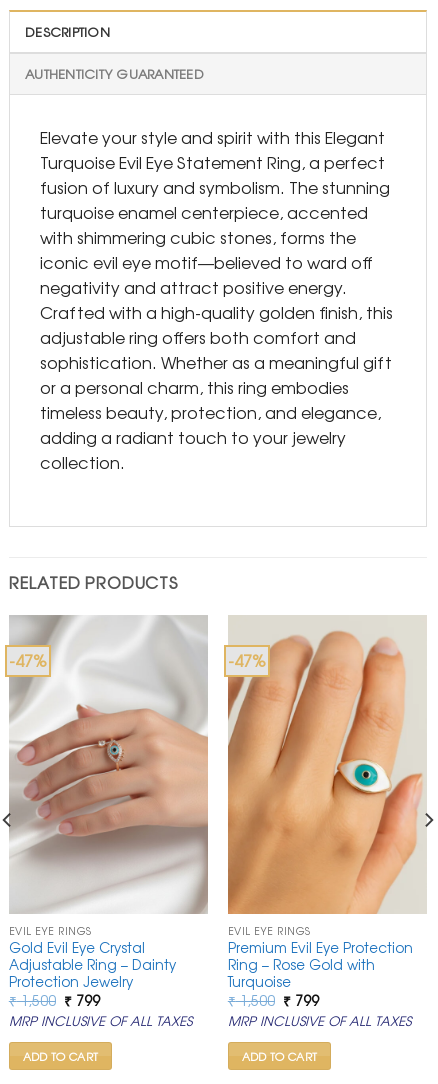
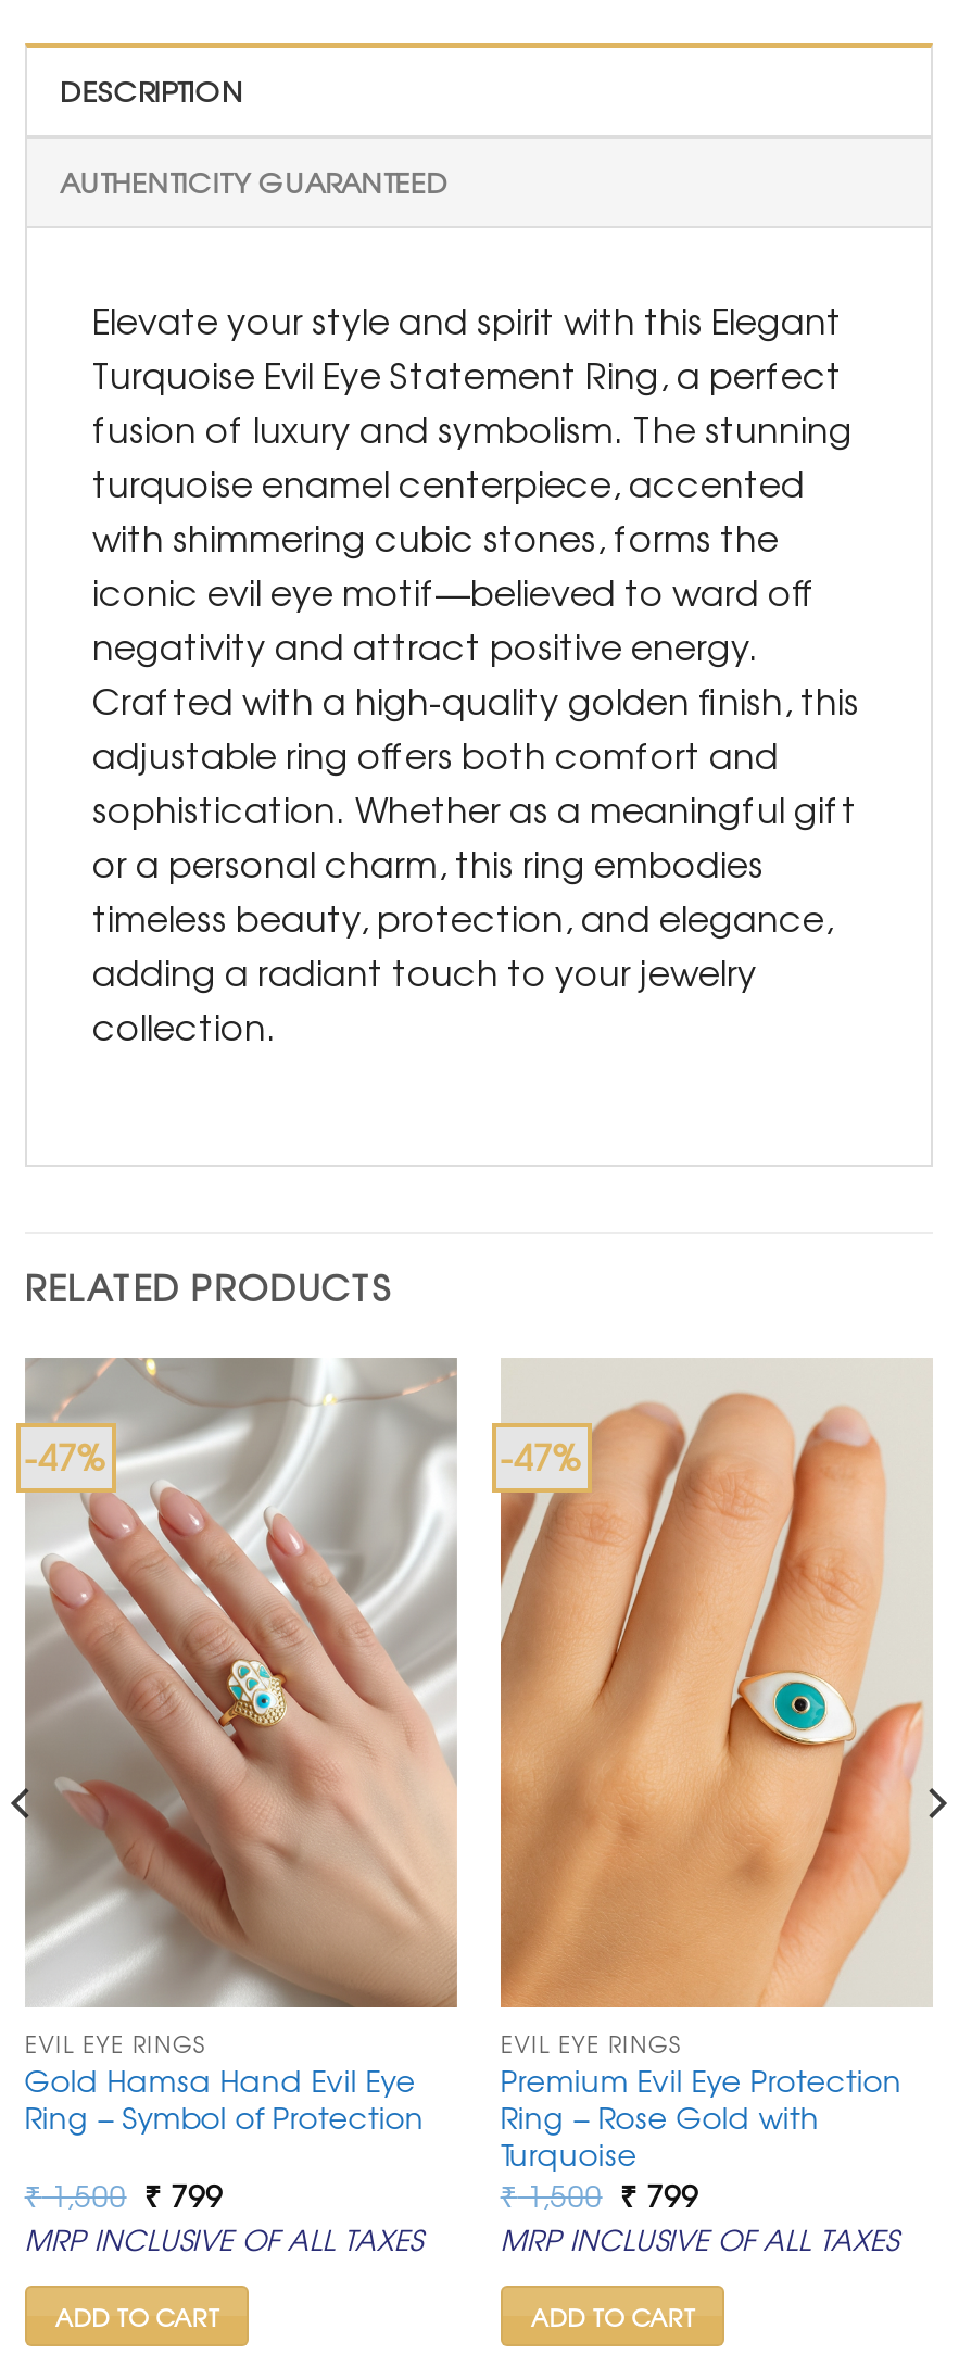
- [image]
- Gold Evil Eye Crystal
- Adjustable Ring – Dainty
- Protection Jewelry
+ [image]
+ Gold Hamsa Hand Evil Eye
+ Ring – Symbol of Protection
